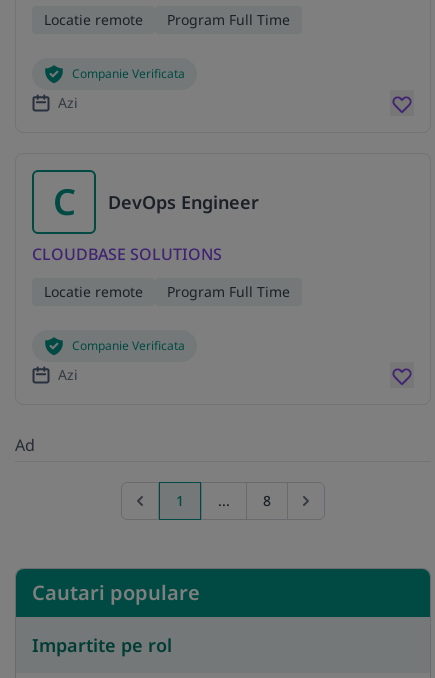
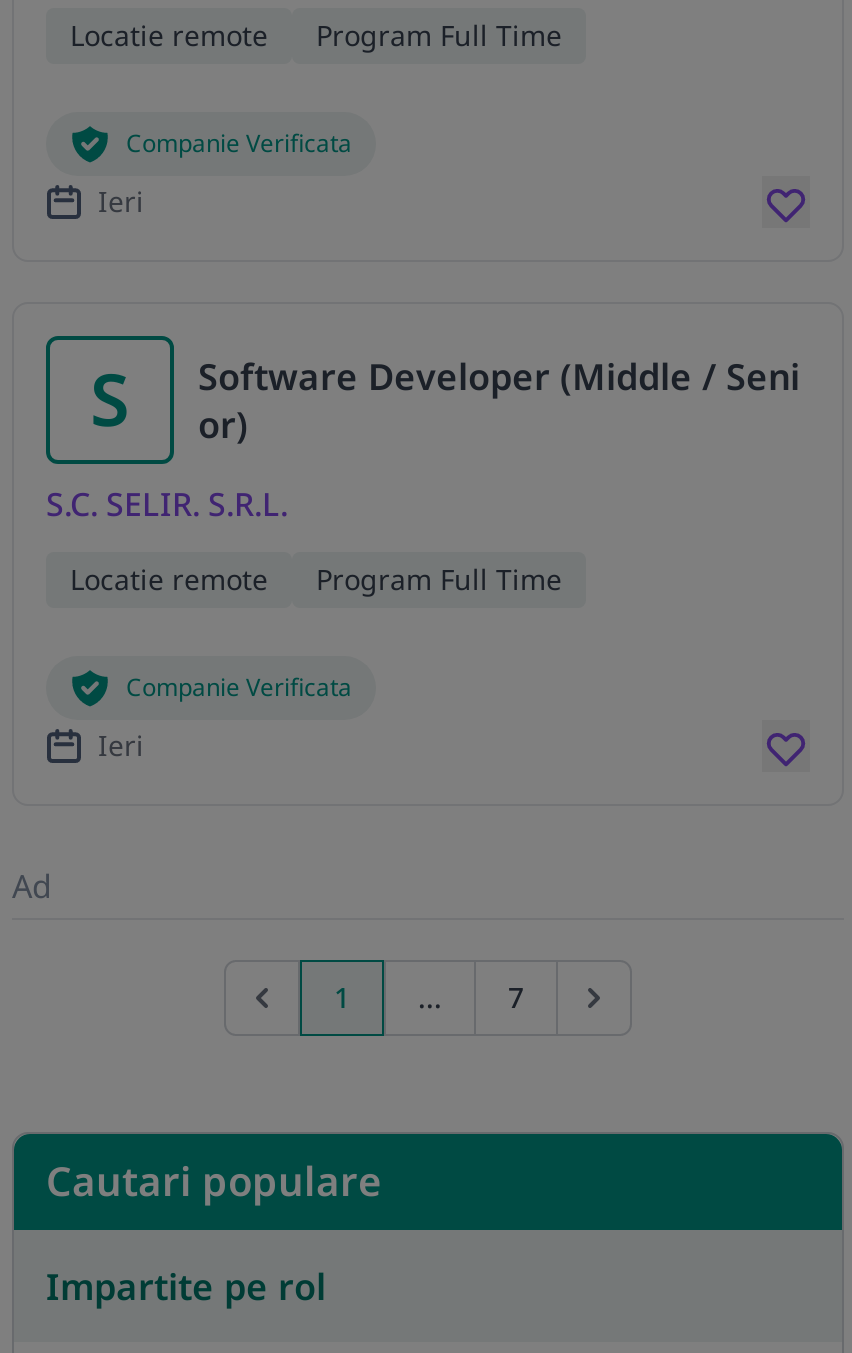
- Azi
+ Ieri

- C
- DevOps Engineer
+ S
+ Software Developer (Middle / Seni
+ or)

- CLOUDBASE SOLUTIONS
+ S.C. SELIR. S.R.L.

- Azi
+ Ieri

- 8
+ 7
